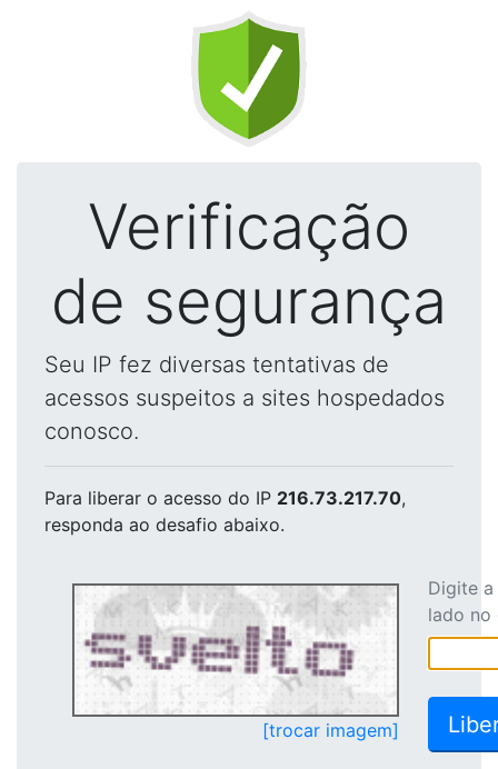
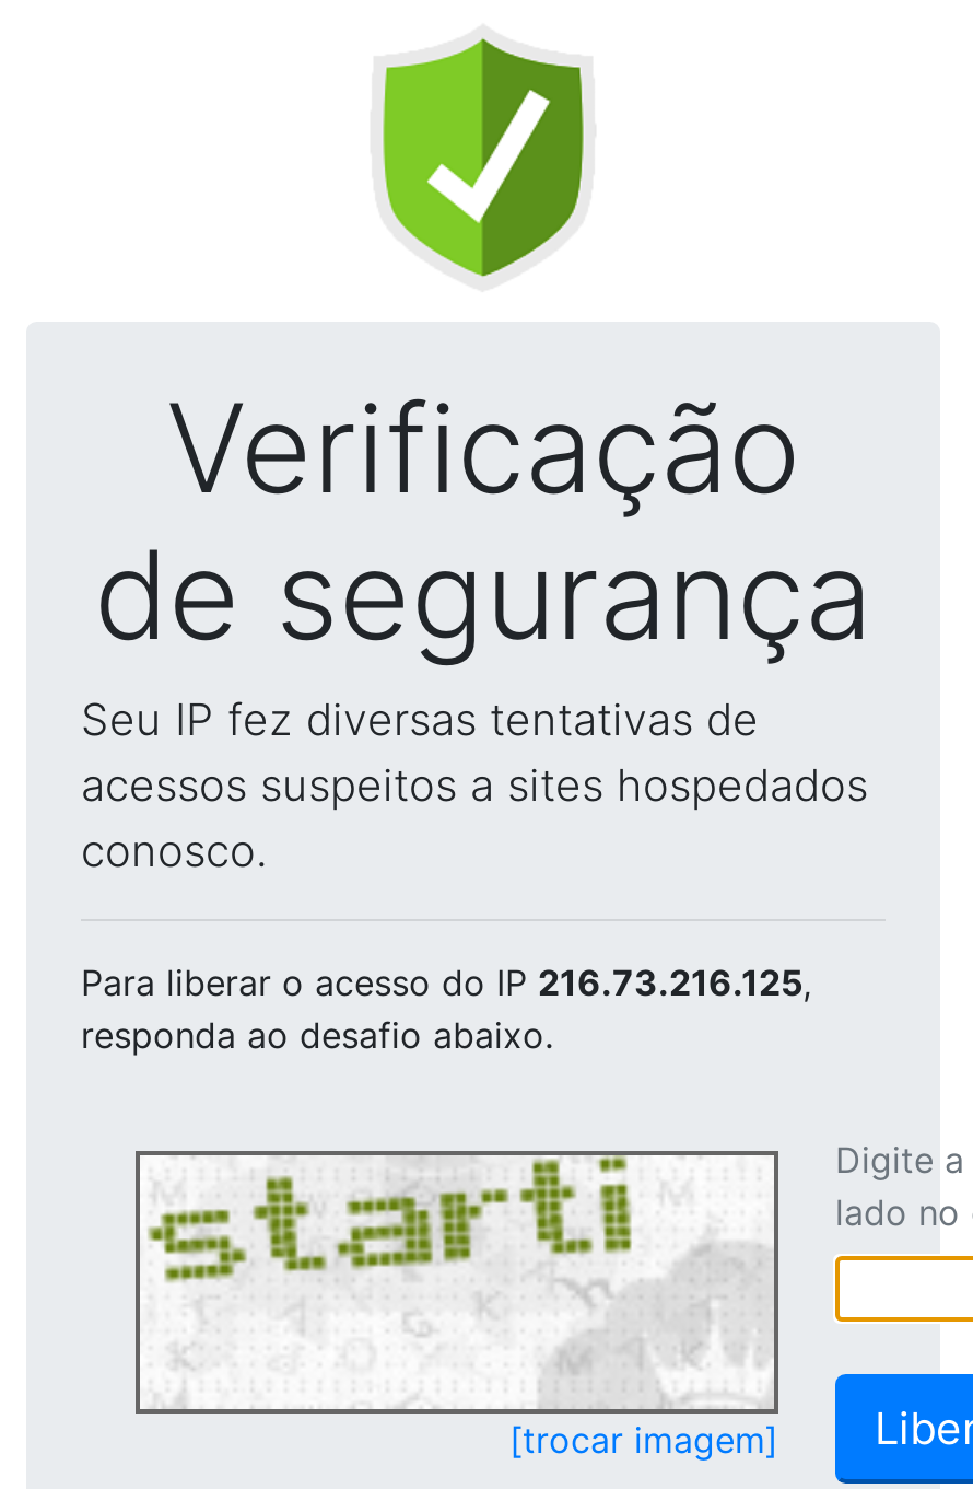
- Para liberar o acesso do IP 216.73.217.70,
+ Para liberar o acesso do IP 216.73.216.125,

- [image]
+ [image]
